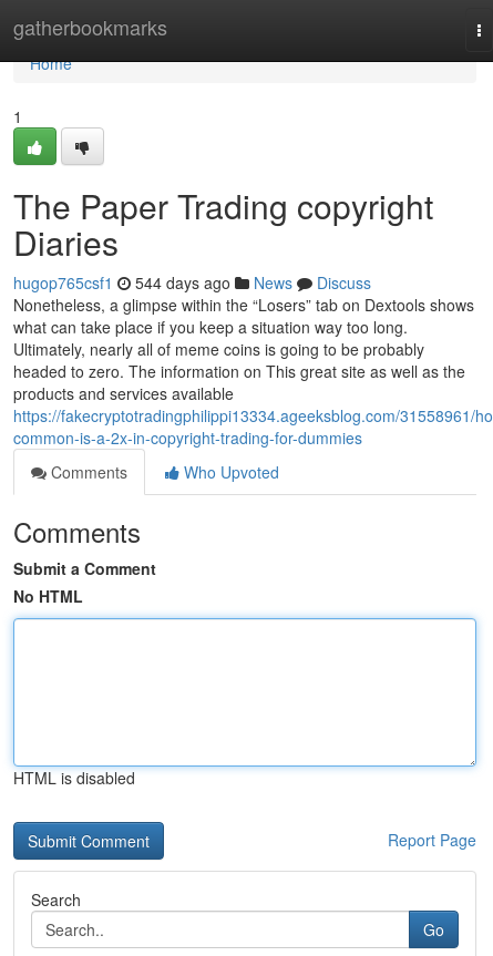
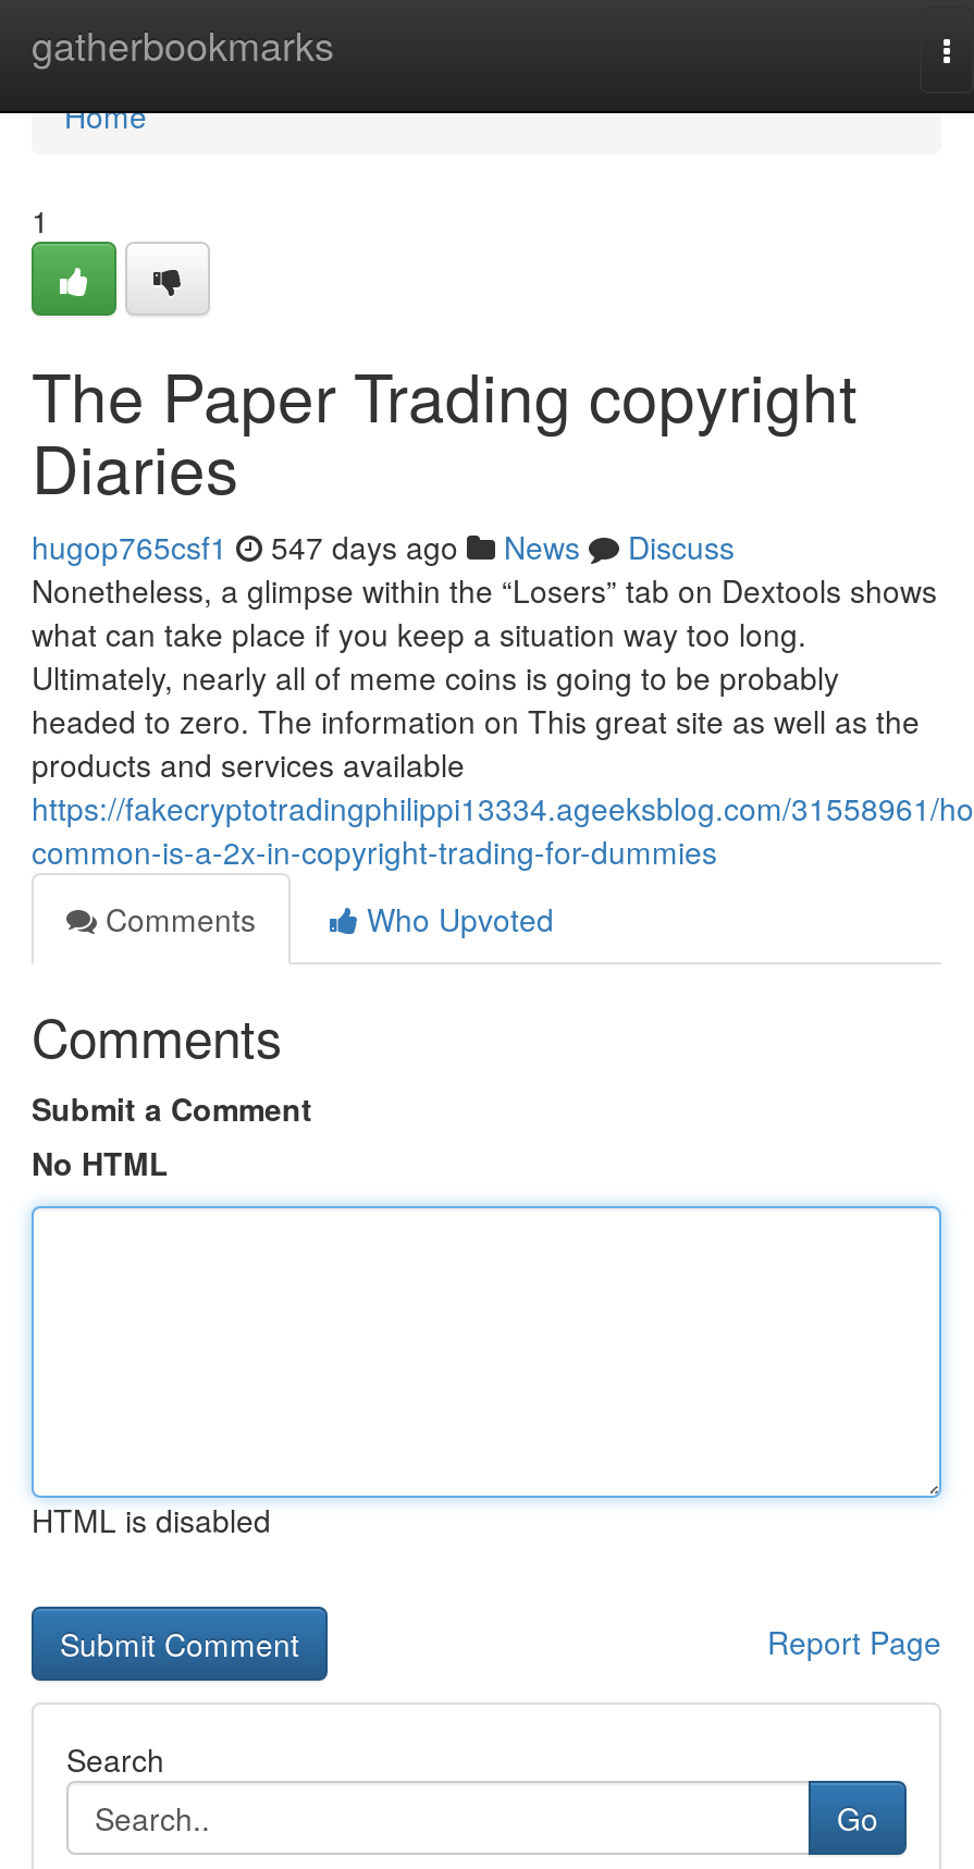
- hugop765csf1 544 days ago News Discuss
+ hugop765csf1 547 days ago News Discuss
